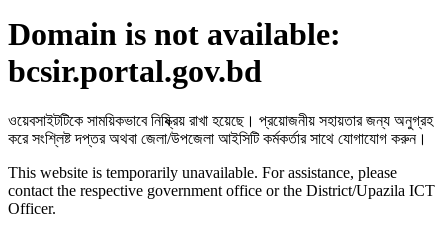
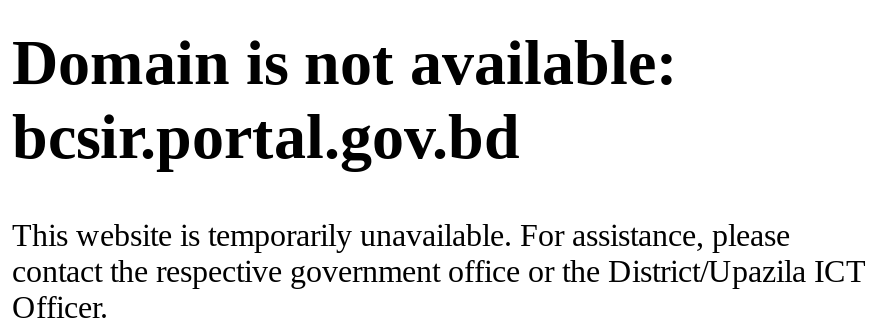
- ওয়েবসাইটটিকে সাময়িকভাবে নিষ্ক্রিয় রাখা হয়েছে। প্রয়োজনীয় সহায়তার জন্য অনুগ্রহ
- করে সংশ্লিষ্ট দপ্তর অথবা জেলা/উপজেলা আইসিটি কর্মকর্তার সাথে যোগাযোগ করুন।
